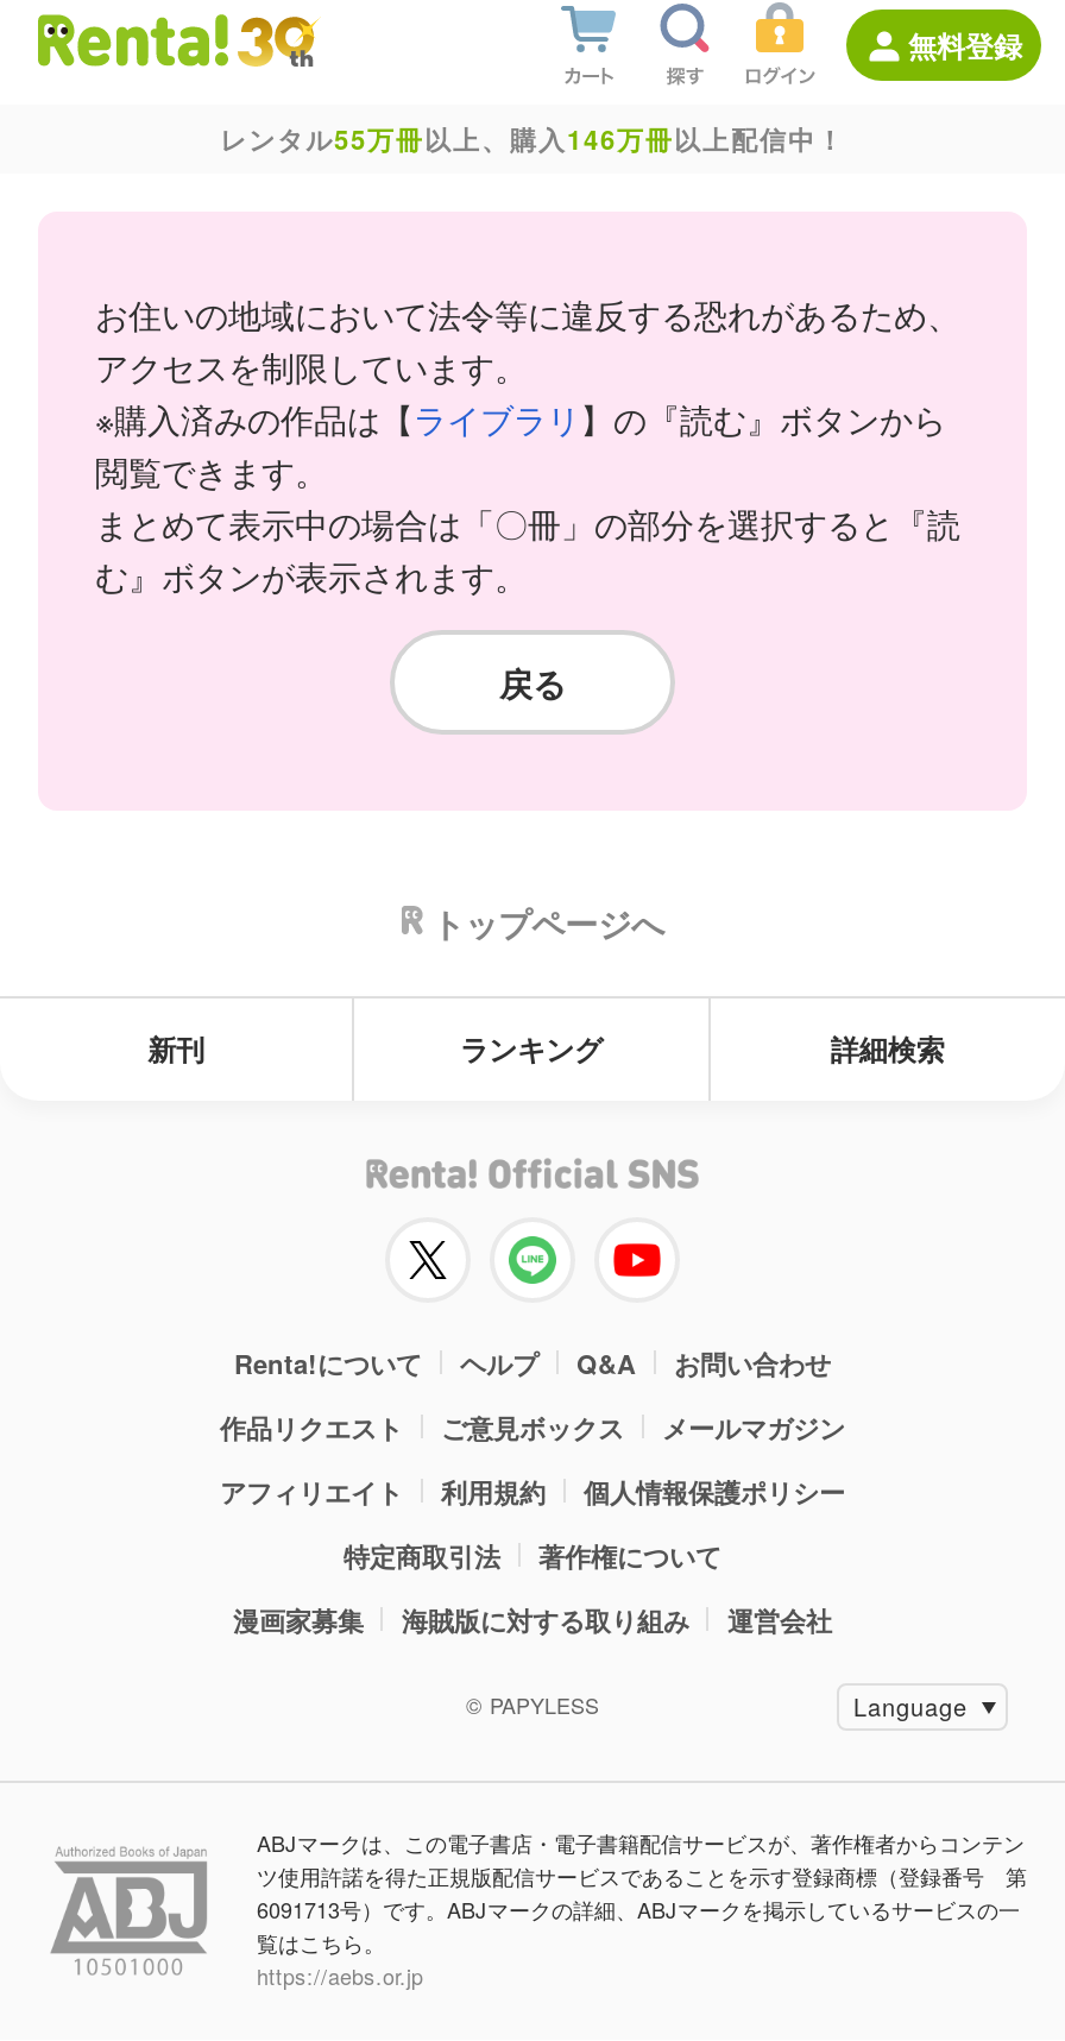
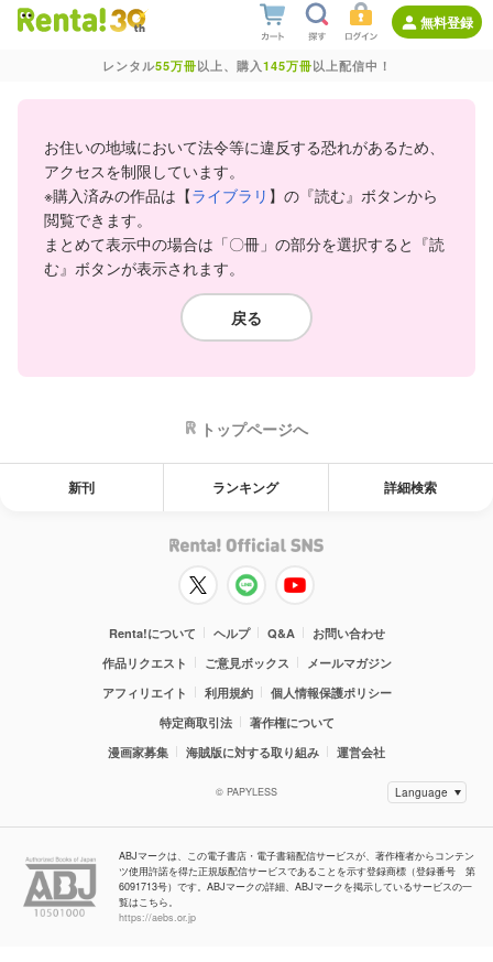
- レンタル55万冊以上、購入146万冊以上配信中！
+ レンタル55万冊以上、購入145万冊以上配信中！
